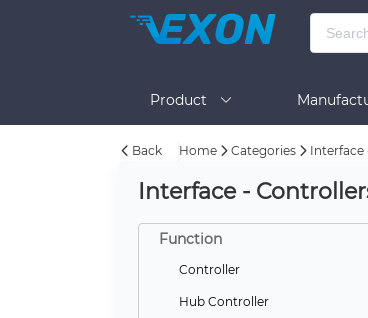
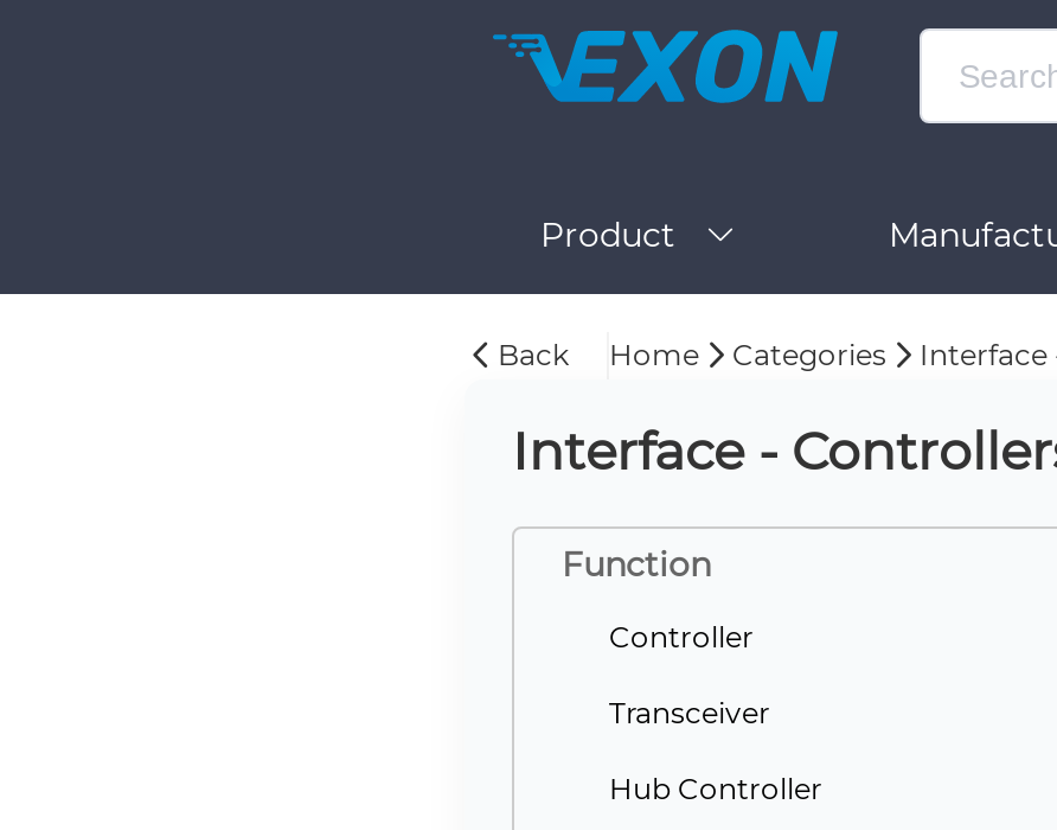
+ Transceiver
